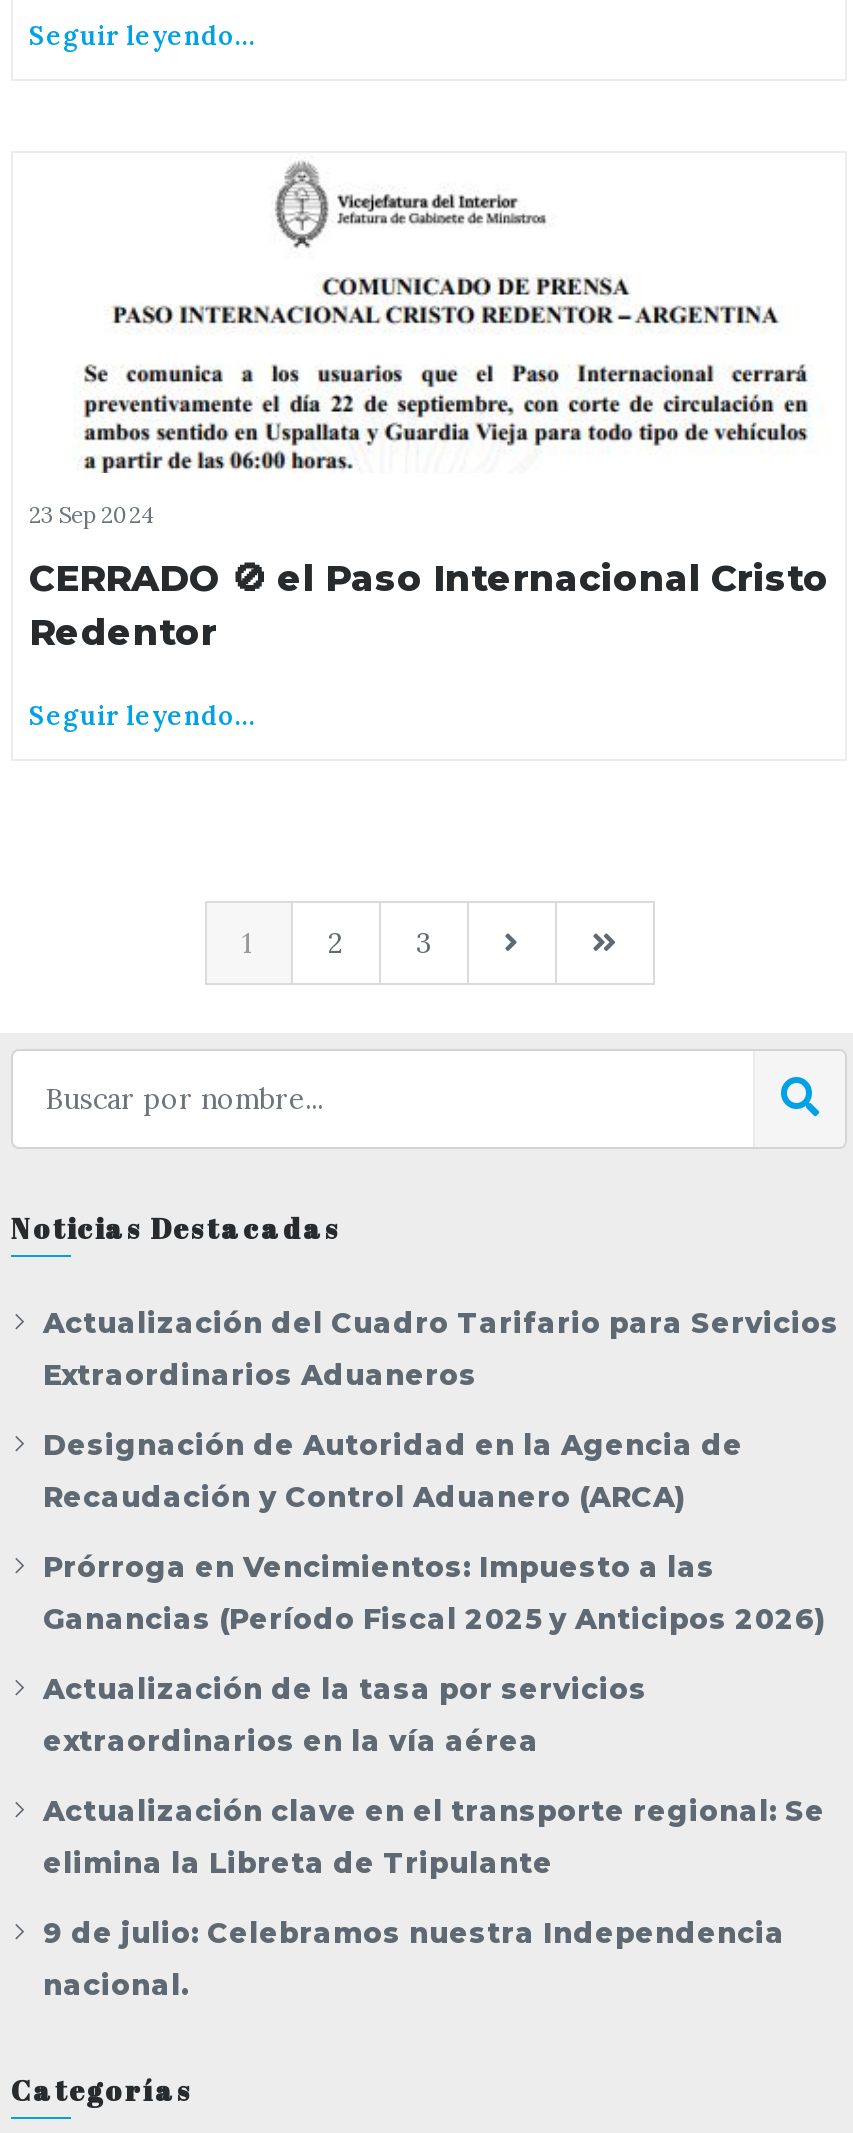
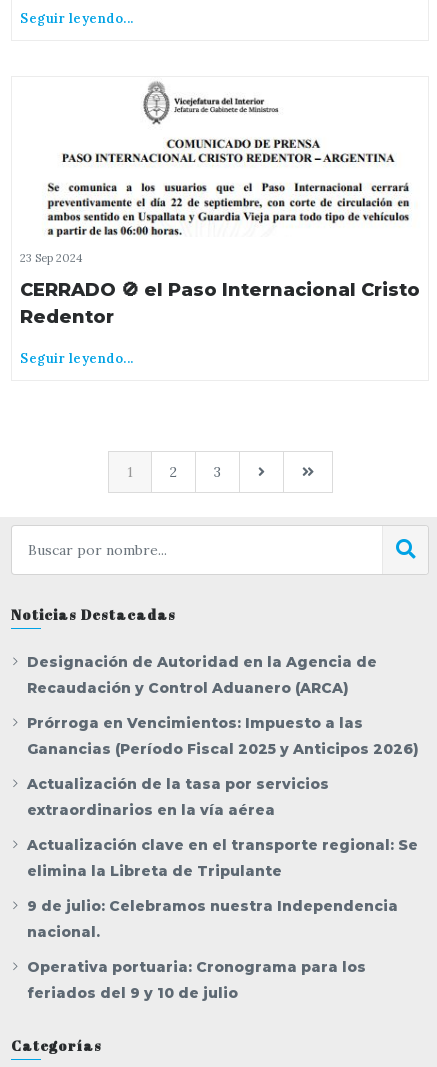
- Actualización del Cuadro Tarifario para Servicios
- Extraordinarios Aduaneros

moved up: Designación de Autoridad en la Agencia de | Recaudación y Control Aduanero (ARCA) | Prórroga en Vencimientos: Impuesto a las | ... | 9 de julio: Celebramos nuestra Independencia | nacional.

+ Operativa portuaria: Cronograma para los
+ feriados del 9 y 10 de julio
